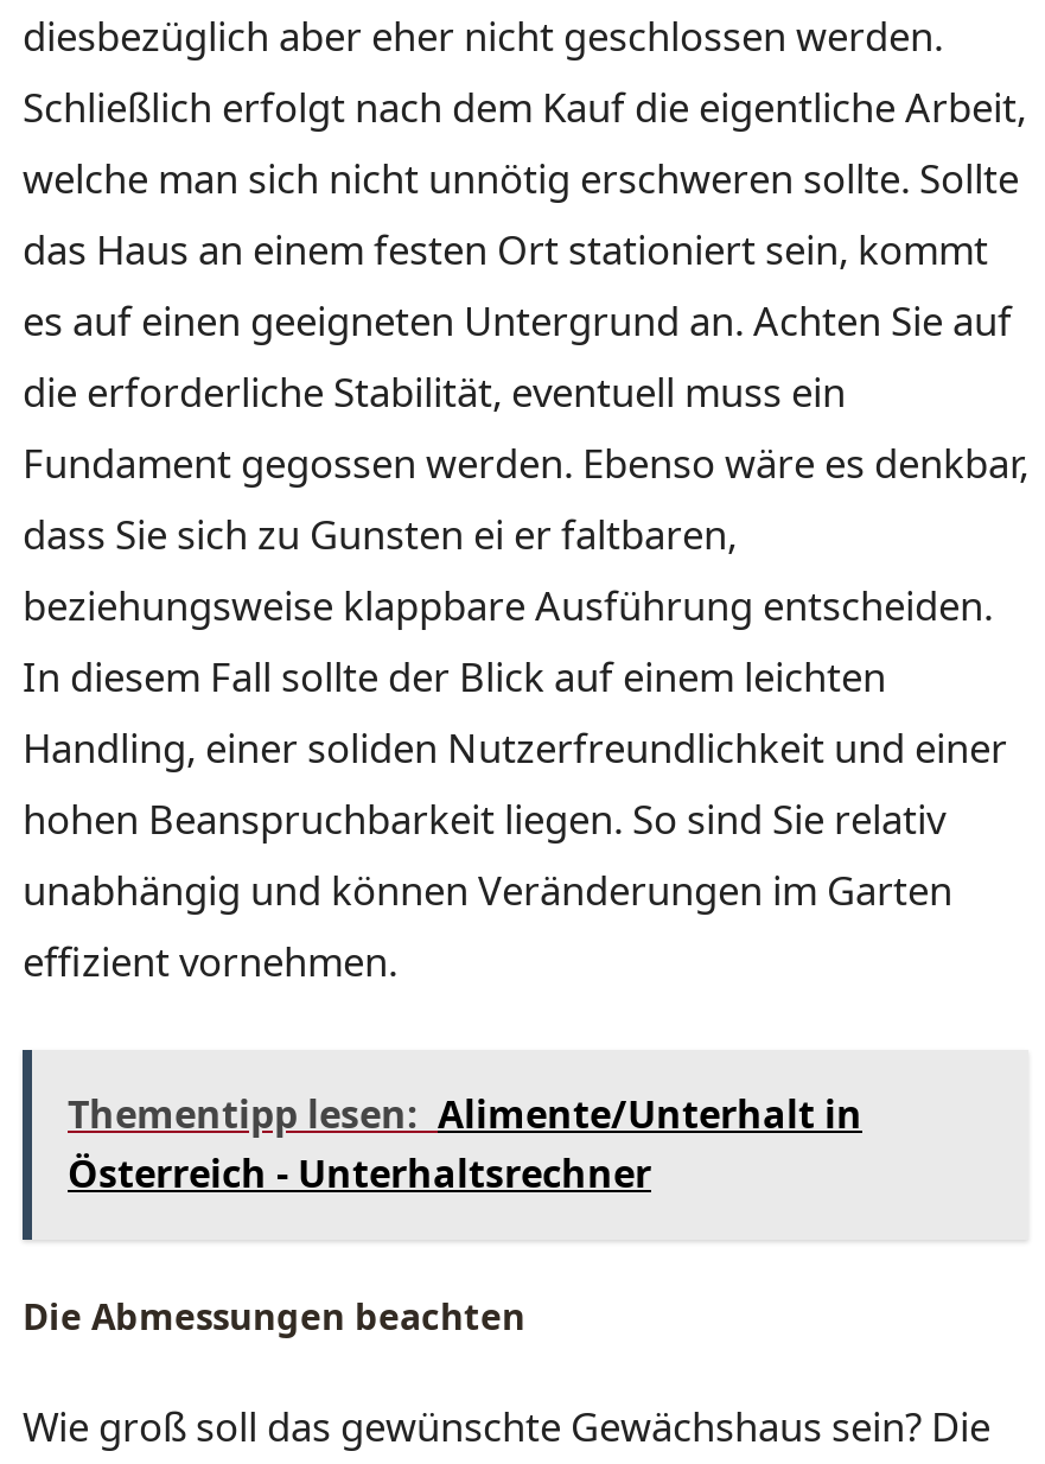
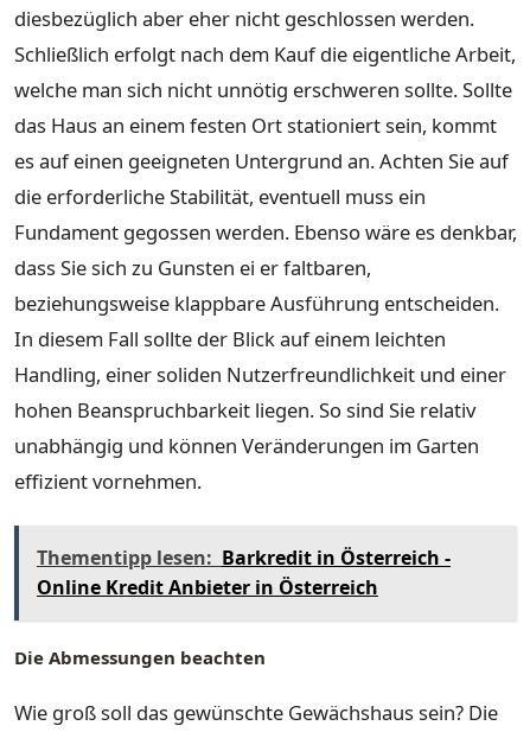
- Thementipp lesen: Alimente/Unterhalt in
- Österreich - Unterhaltsrechner
+ Thementipp lesen: Barkredit in Österreich -
+ Online Kredit Anbieter in Österreich
